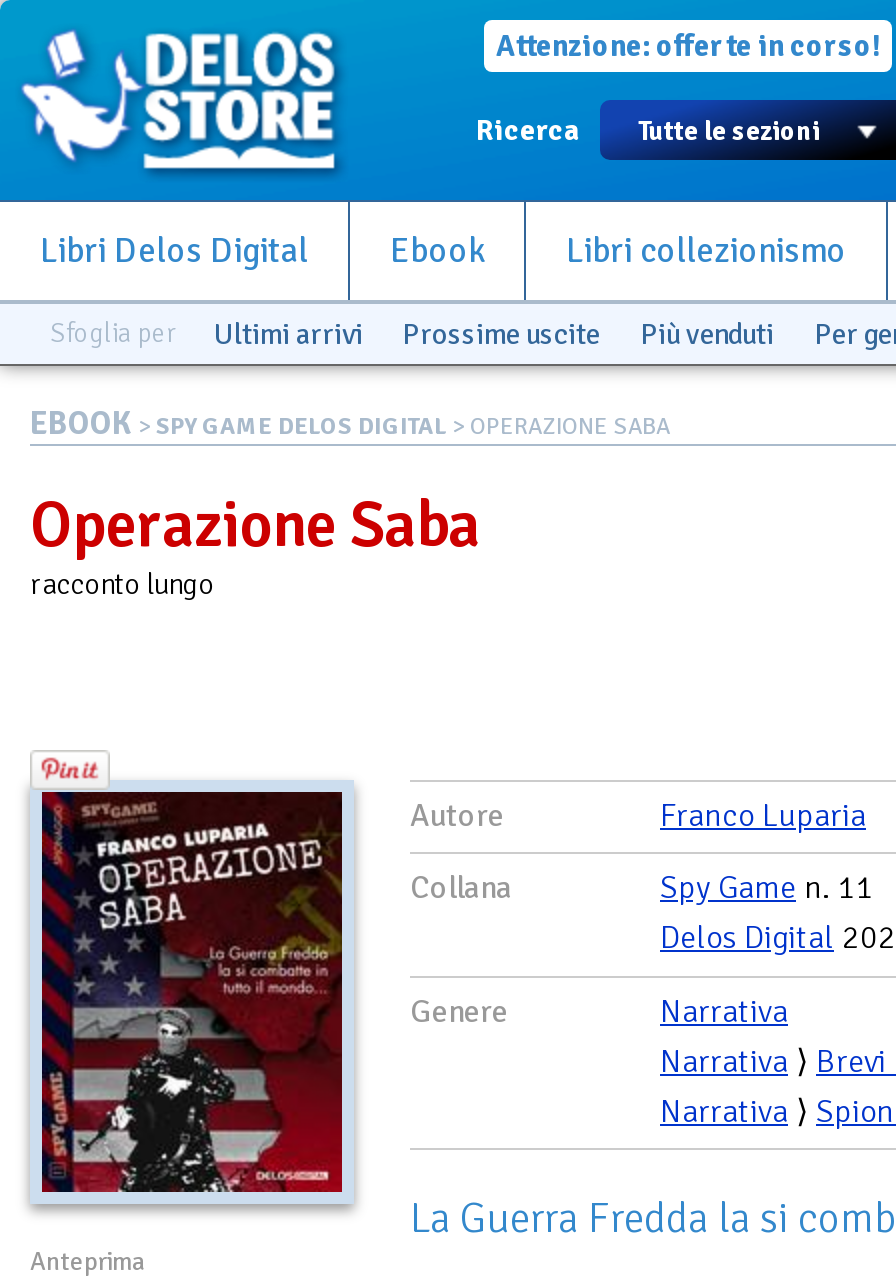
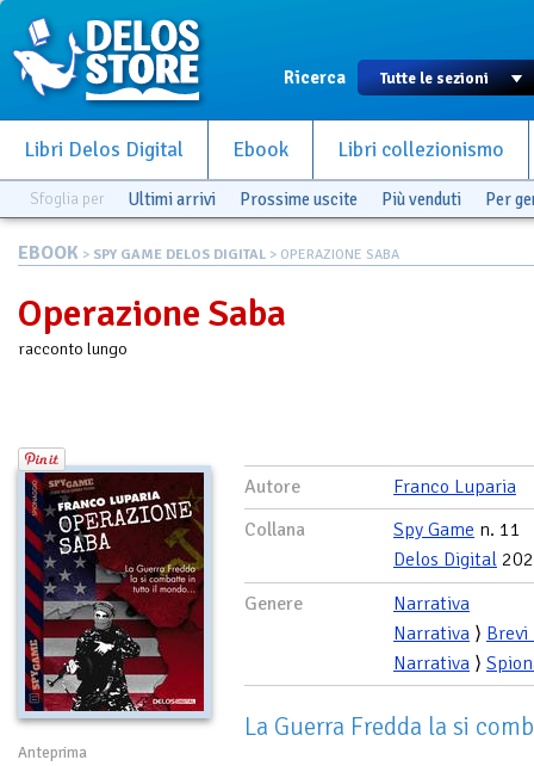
- Attenzione: offerte in corso!
